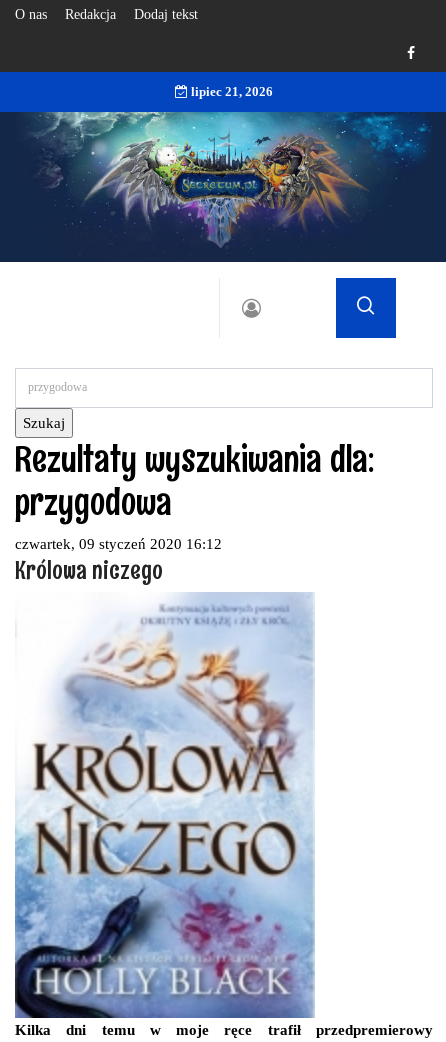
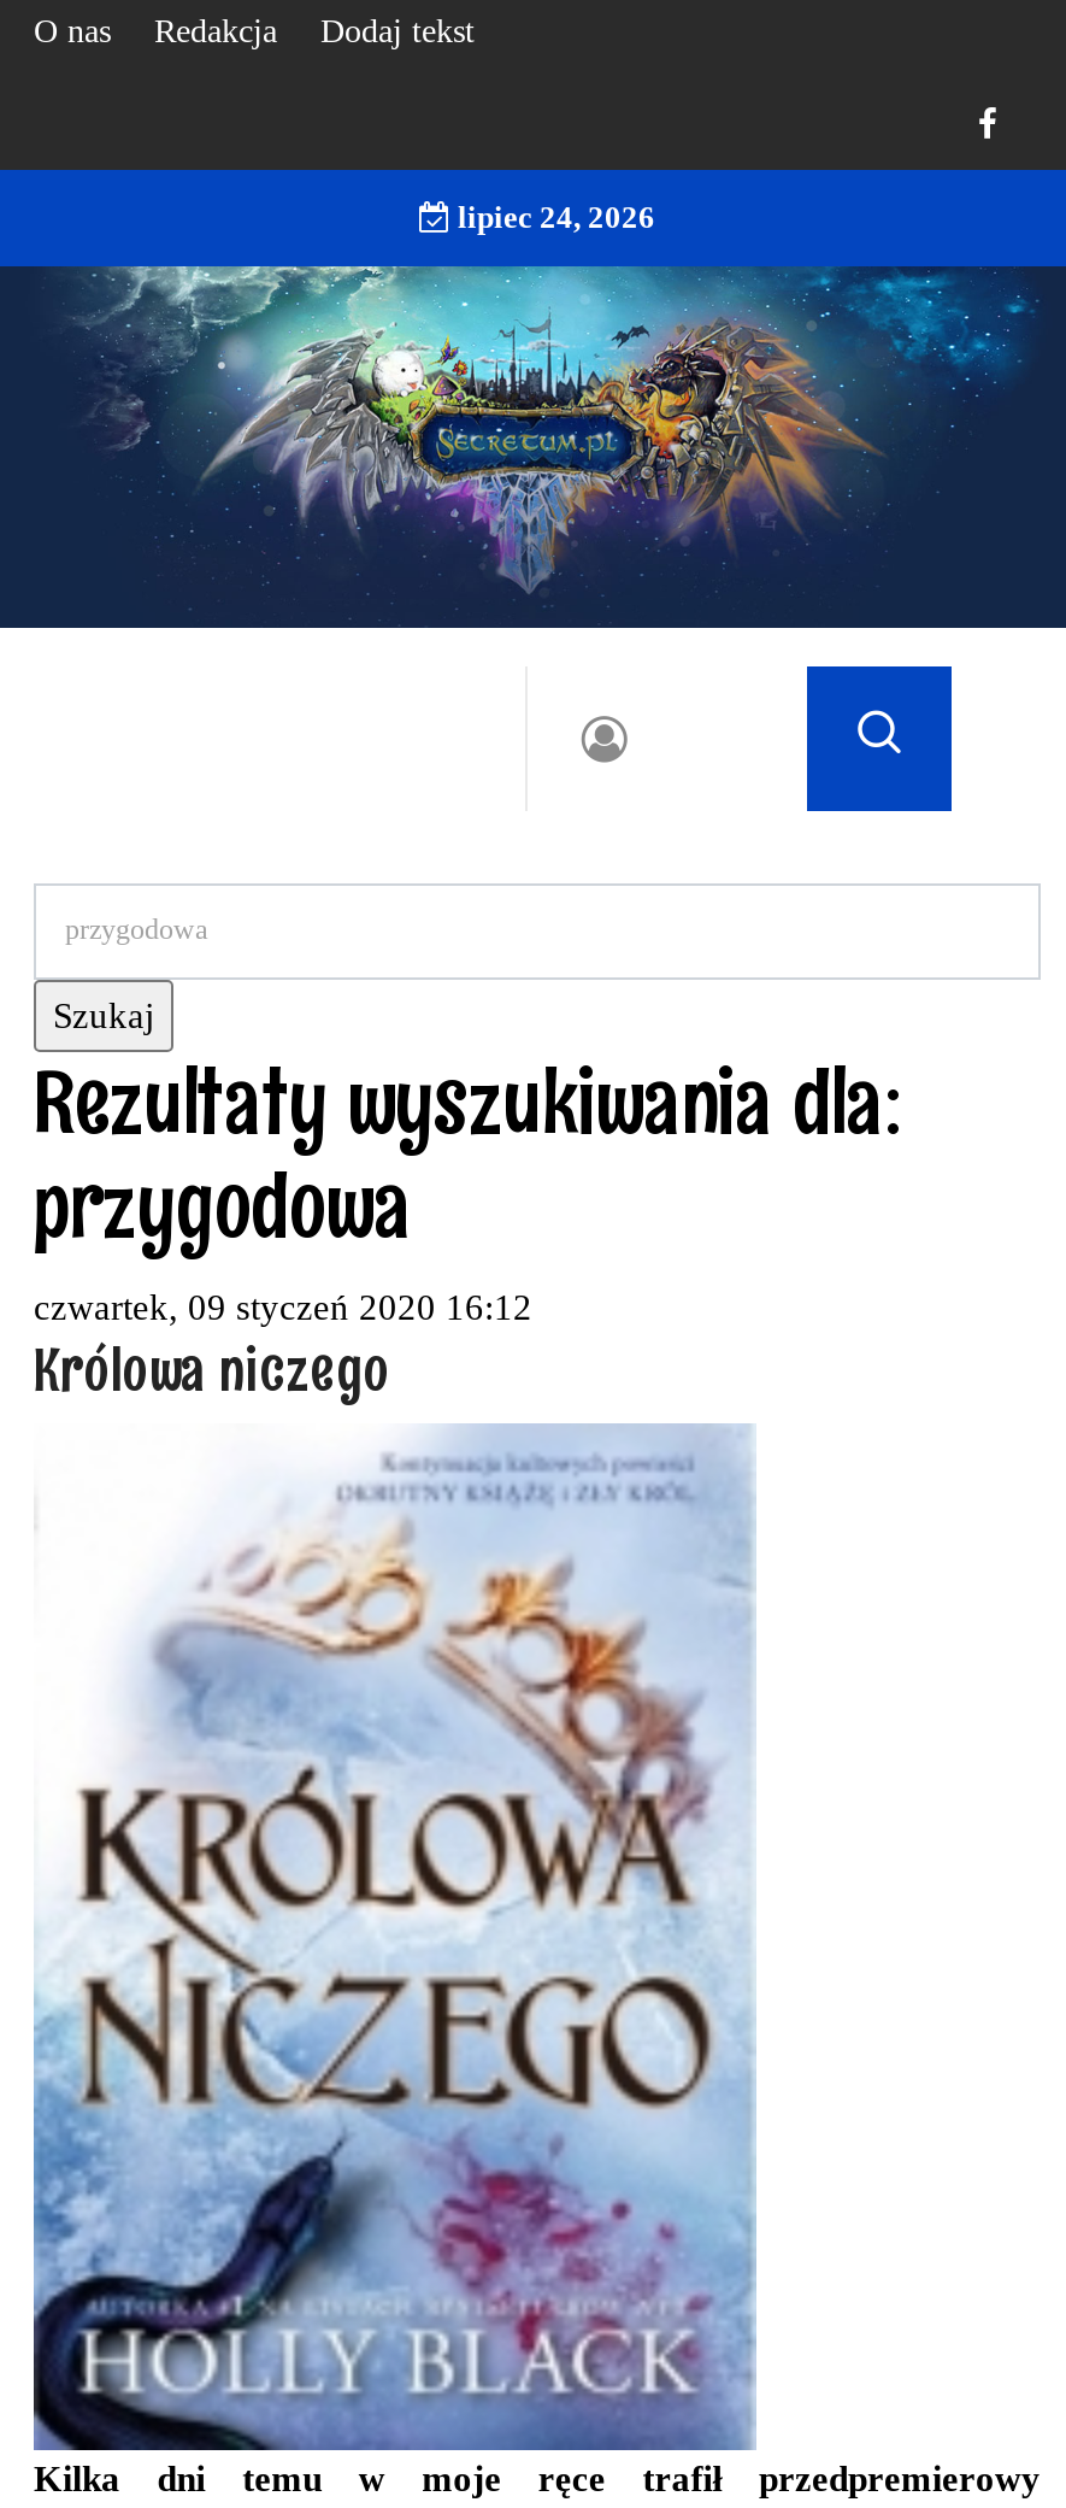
- lipiec 21, 2026
+ lipiec 24, 2026
